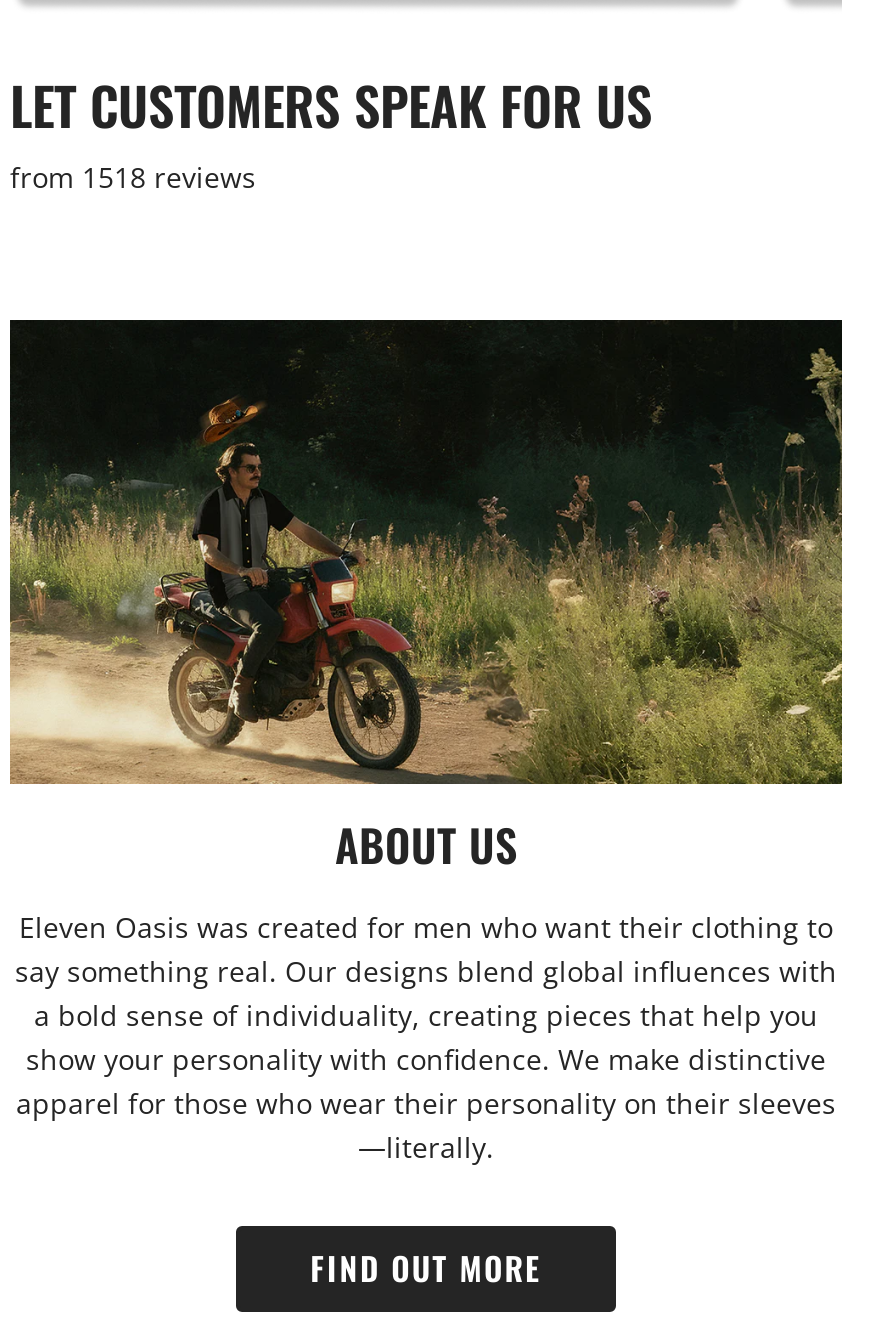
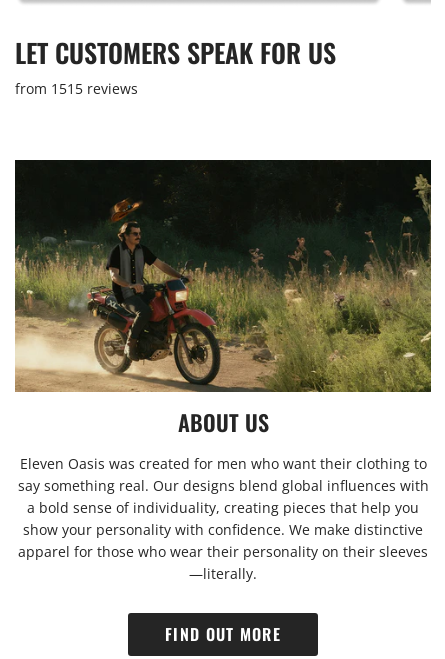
- from 1518 reviews
+ from 1515 reviews
